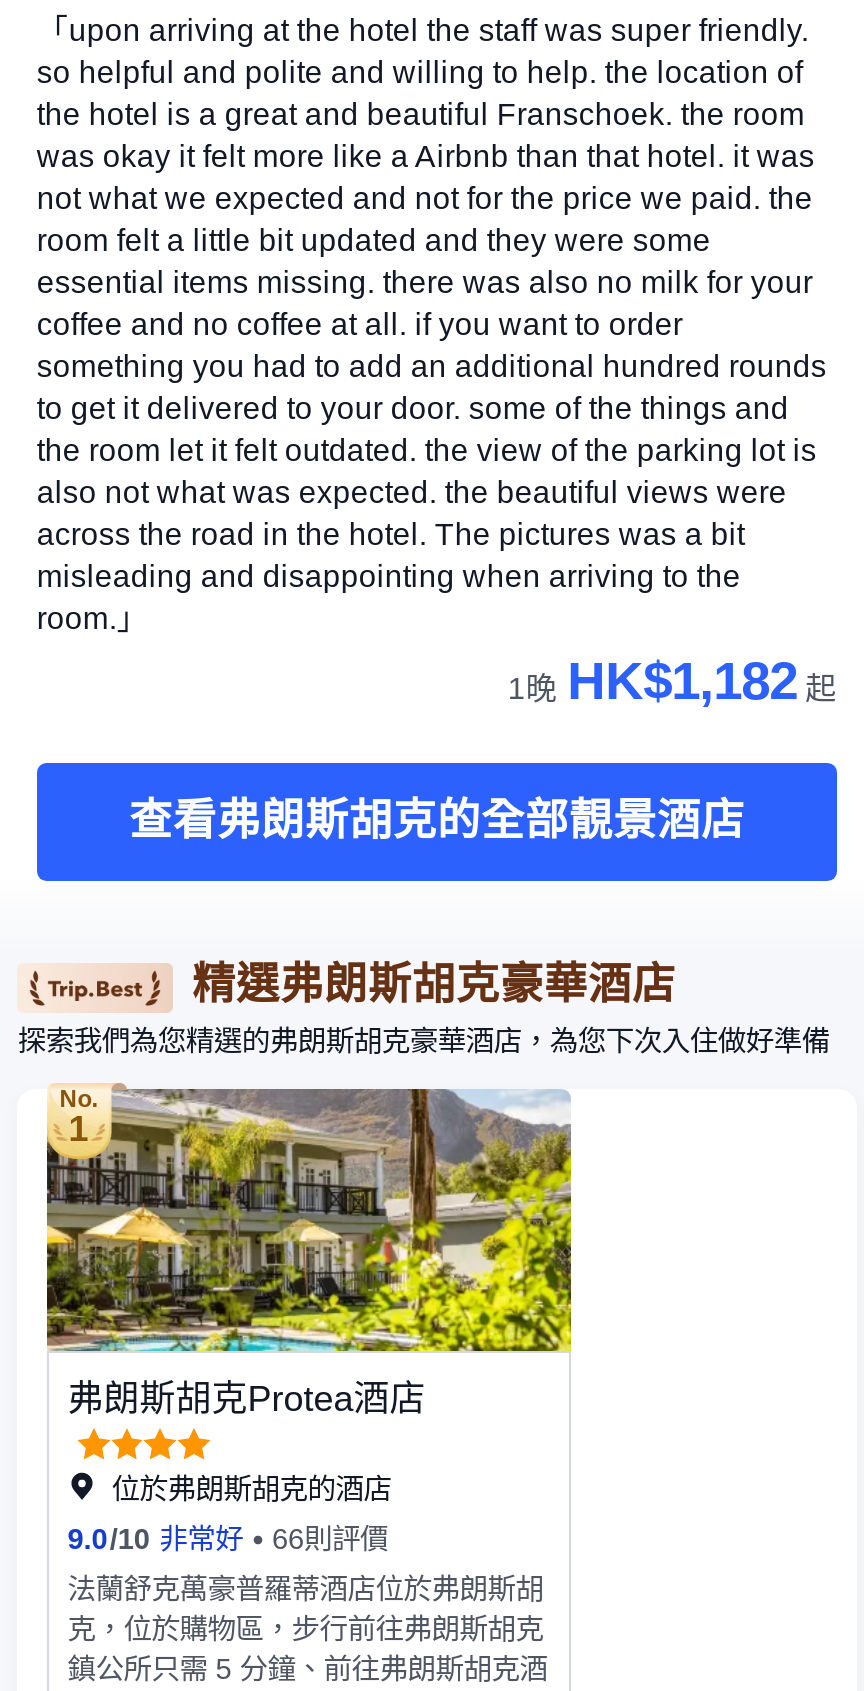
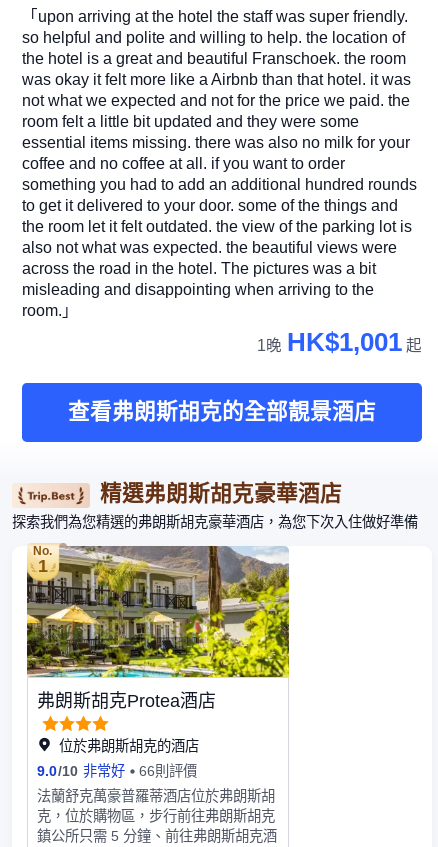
- 1晚 HK$1,182起
+ 1晚 HK$1,001起
